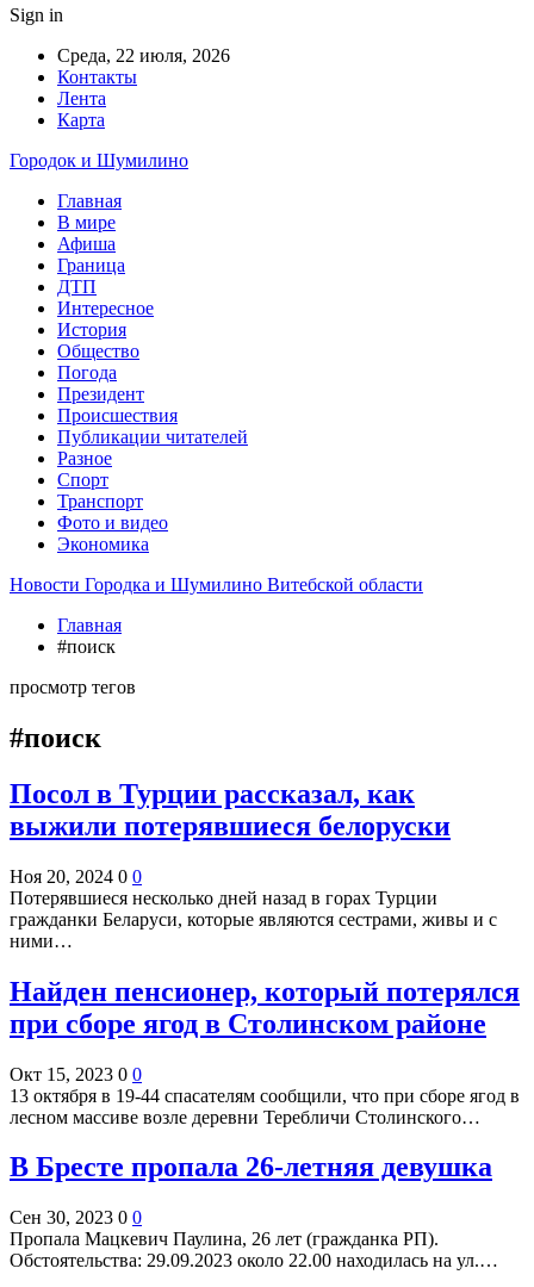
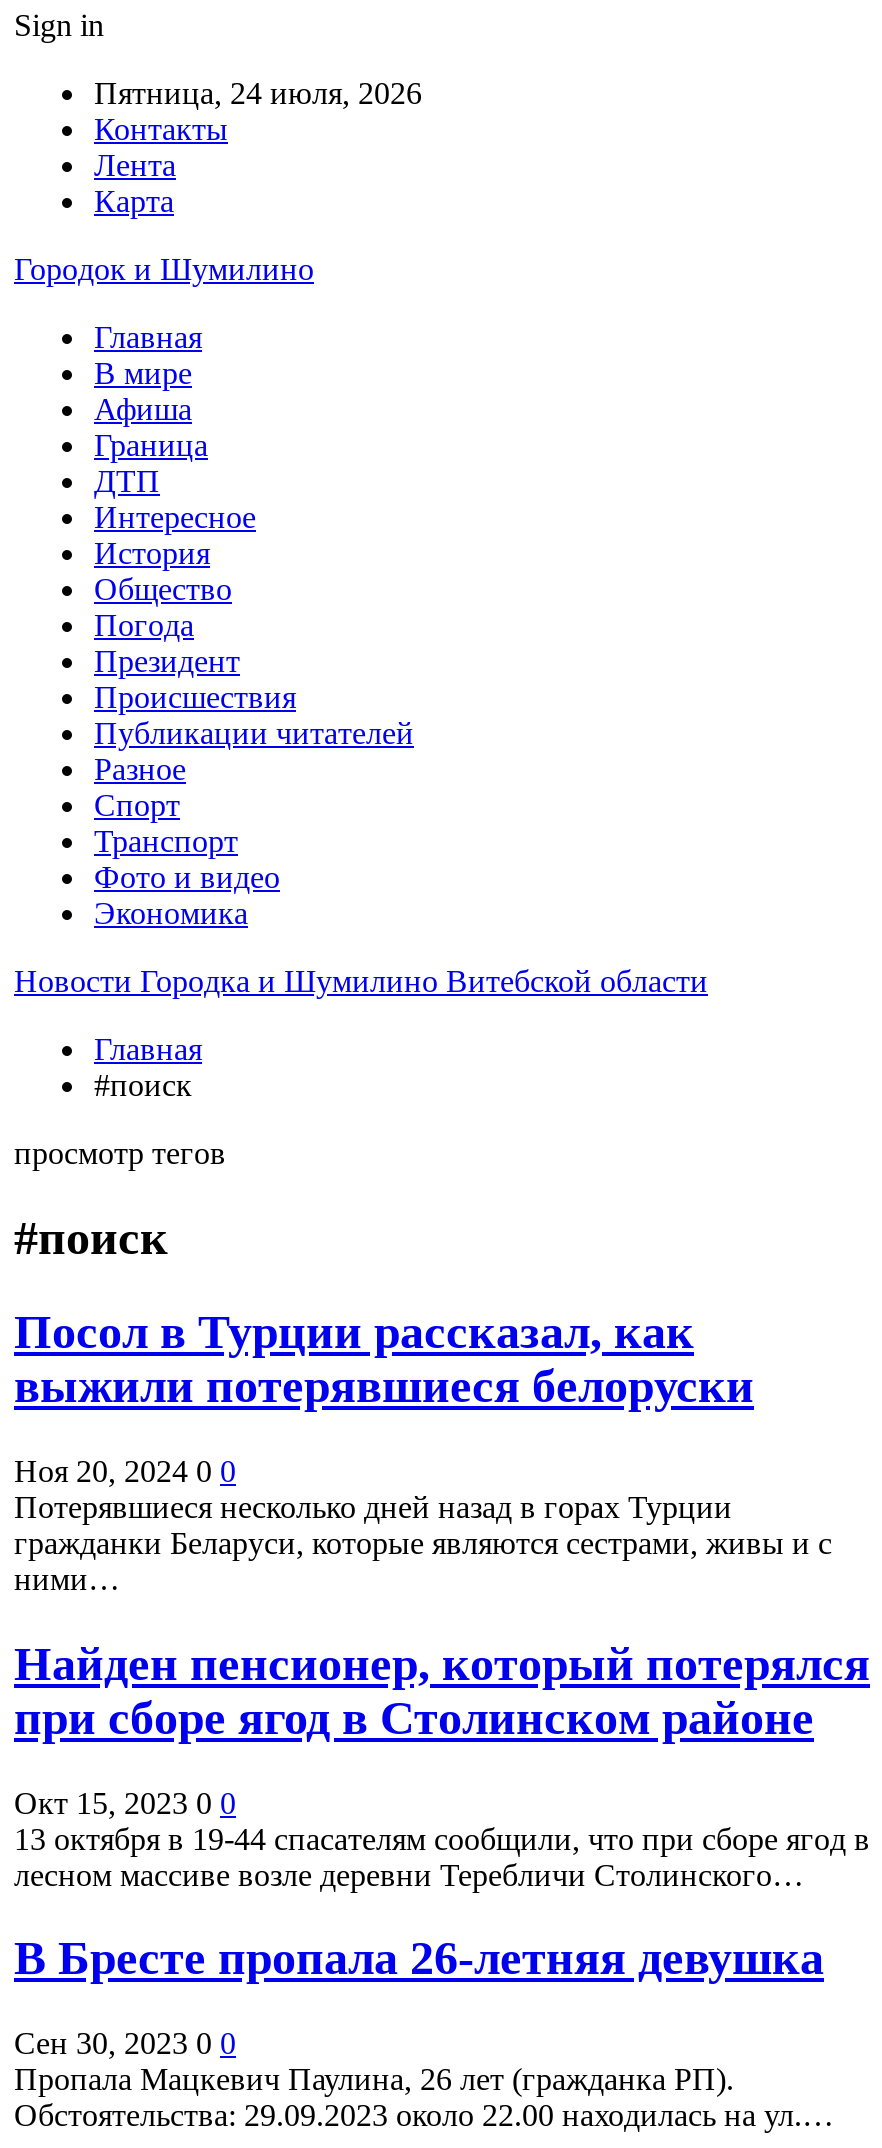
- Среда, 22 июля, 2026
+ Пятница, 24 июля, 2026
